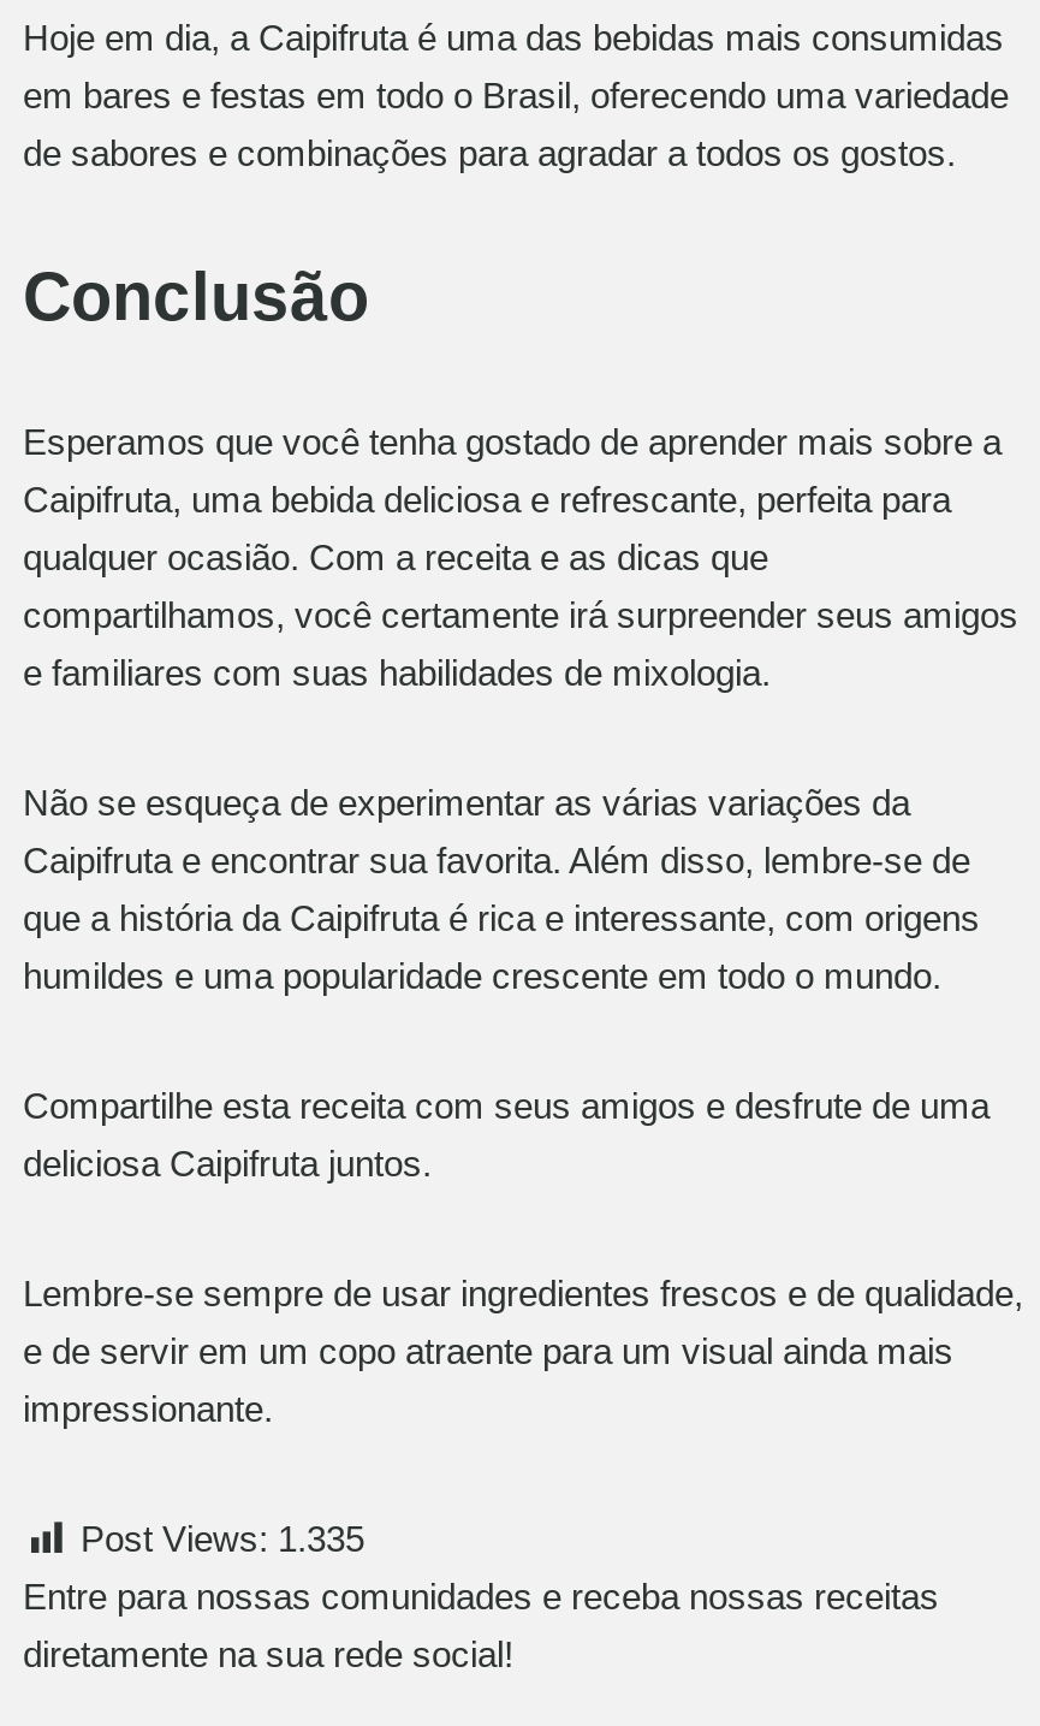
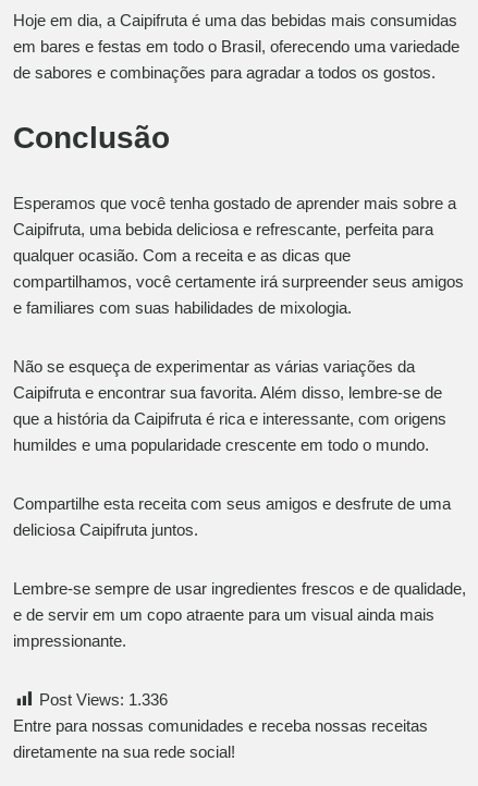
- Post Views: 1.335
+ Post Views: 1.336
